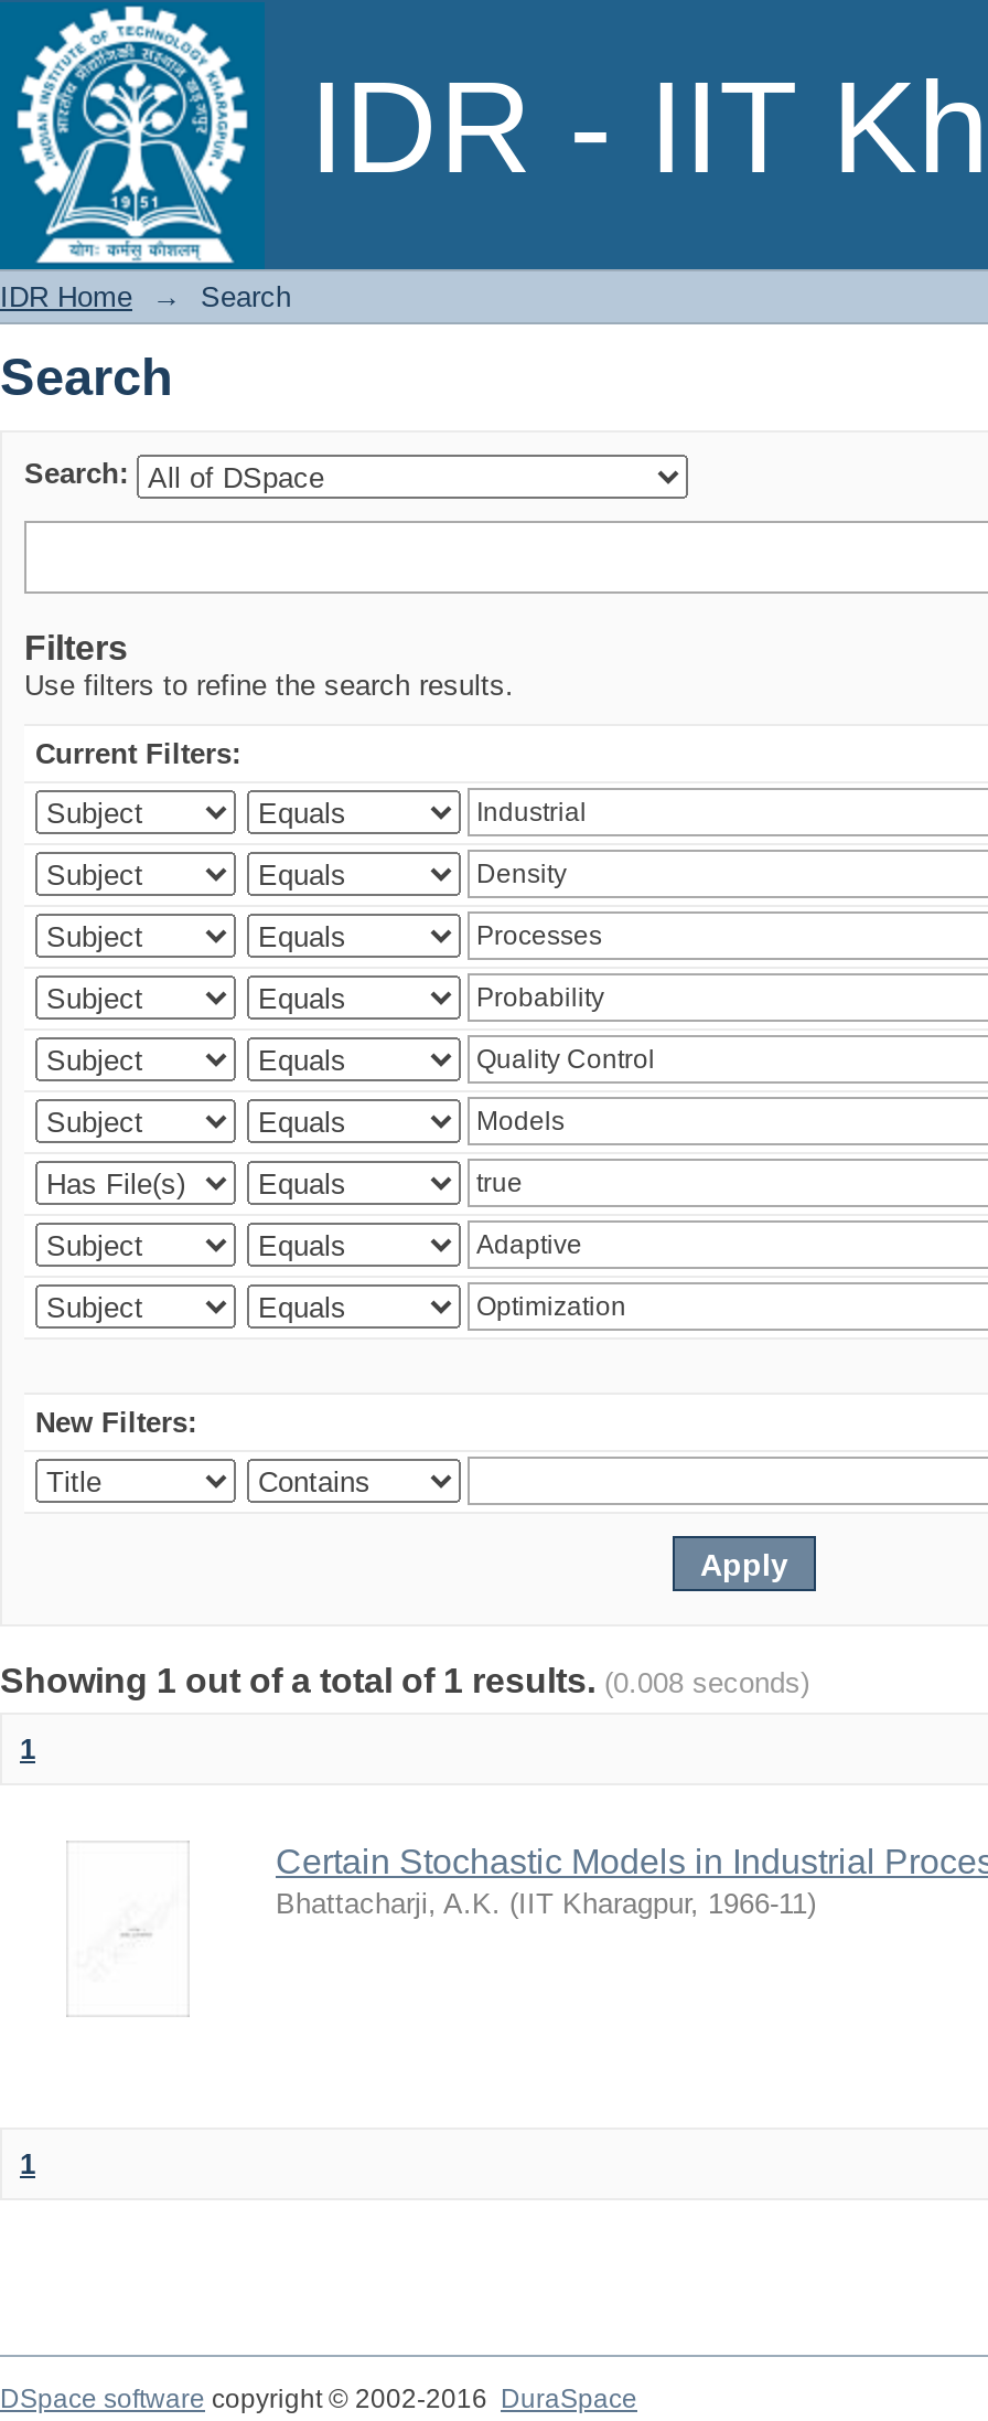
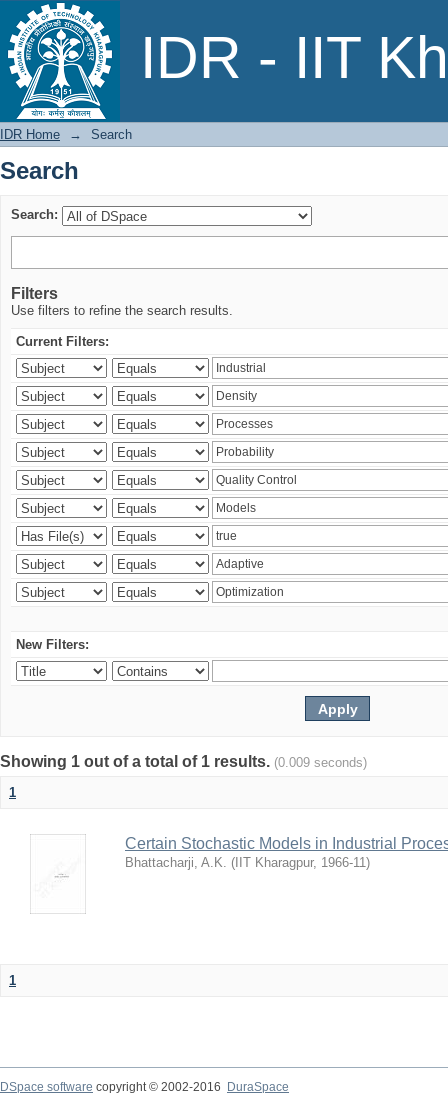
- Showing 1 out of a total of 1 results. (0.008 seconds)
+ Showing 1 out of a total of 1 results. (0.009 seconds)
